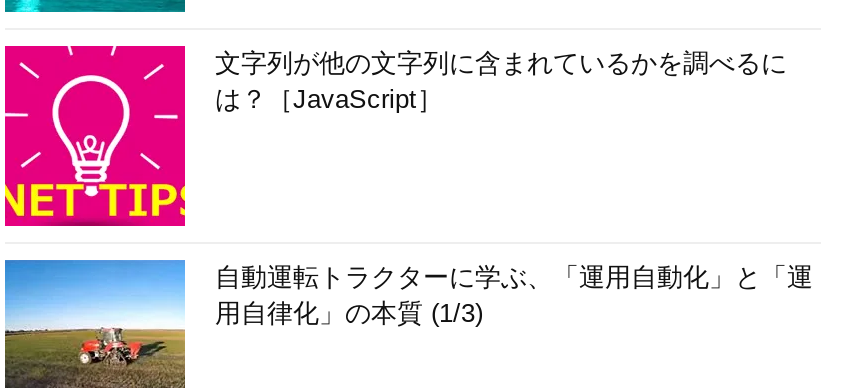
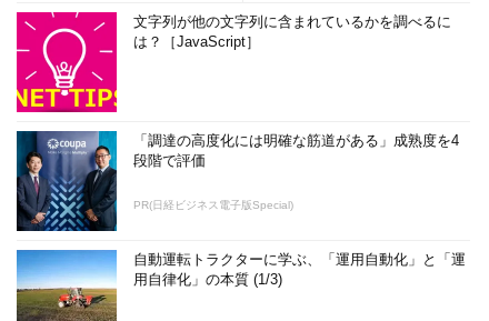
+ [image]
+ 「調達の高度化には明確な筋道がある」成熟度を4
+ 段階で評価
+ PR(日経ビジネス電子版Special)
